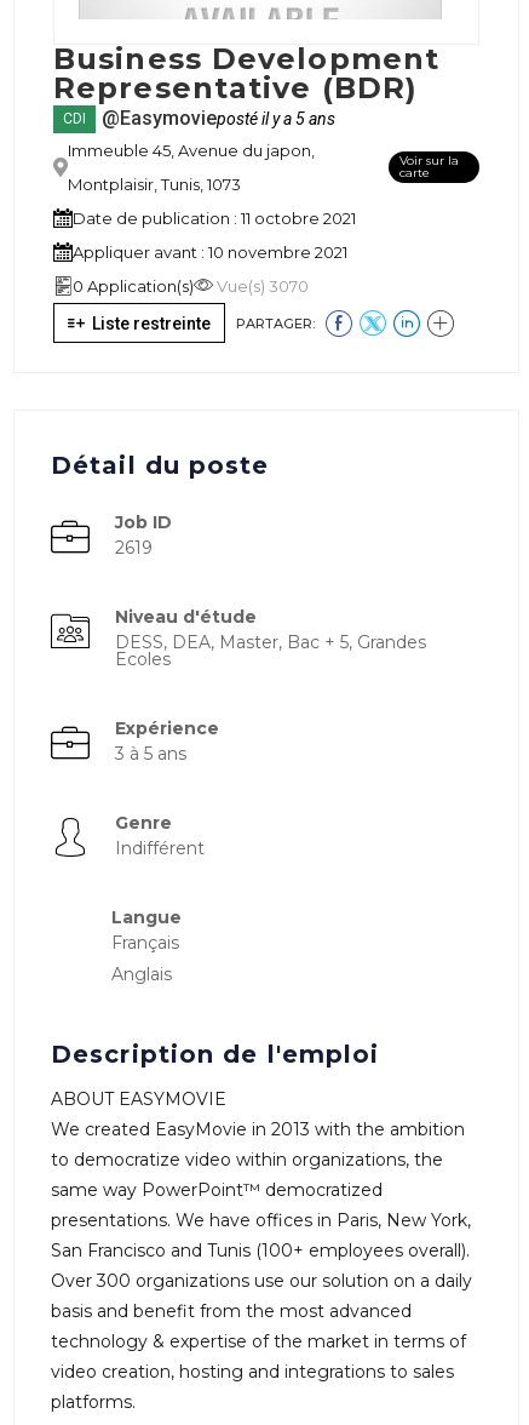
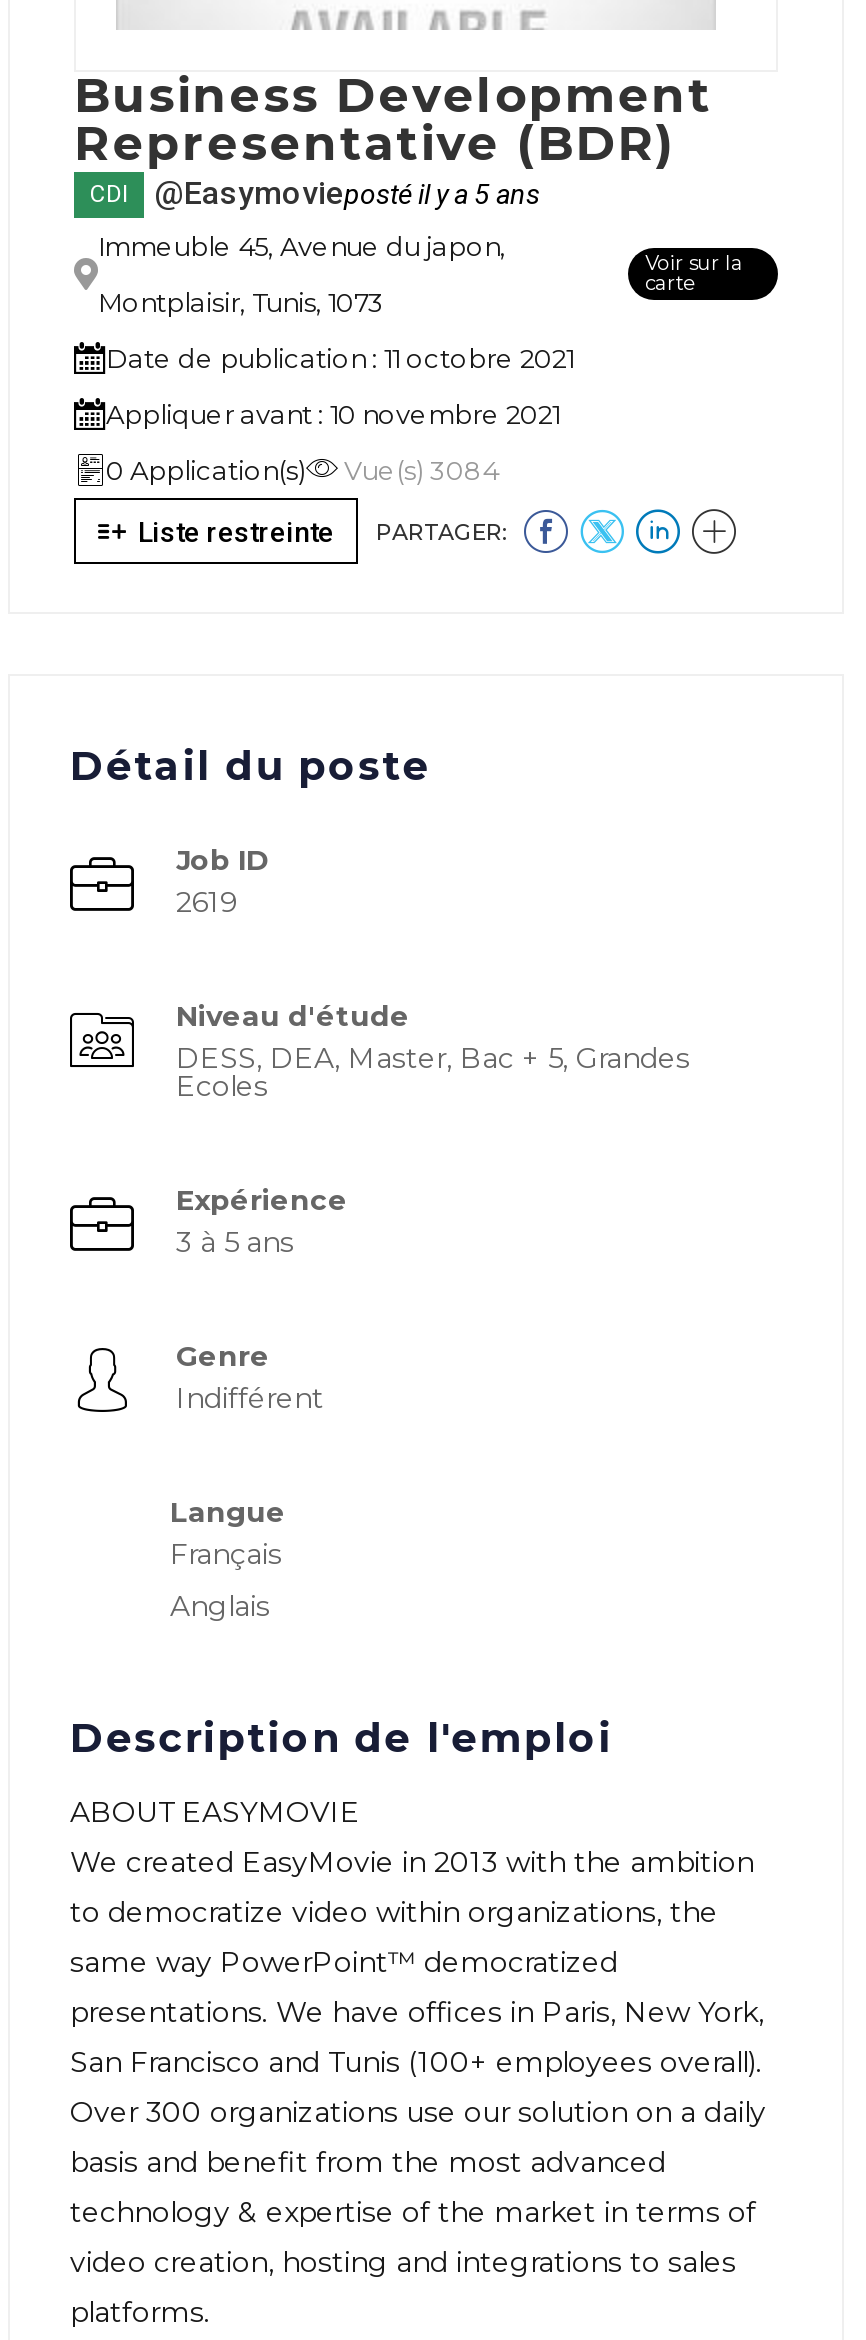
- Vue(s) 3070
+ Vue(s) 3084
